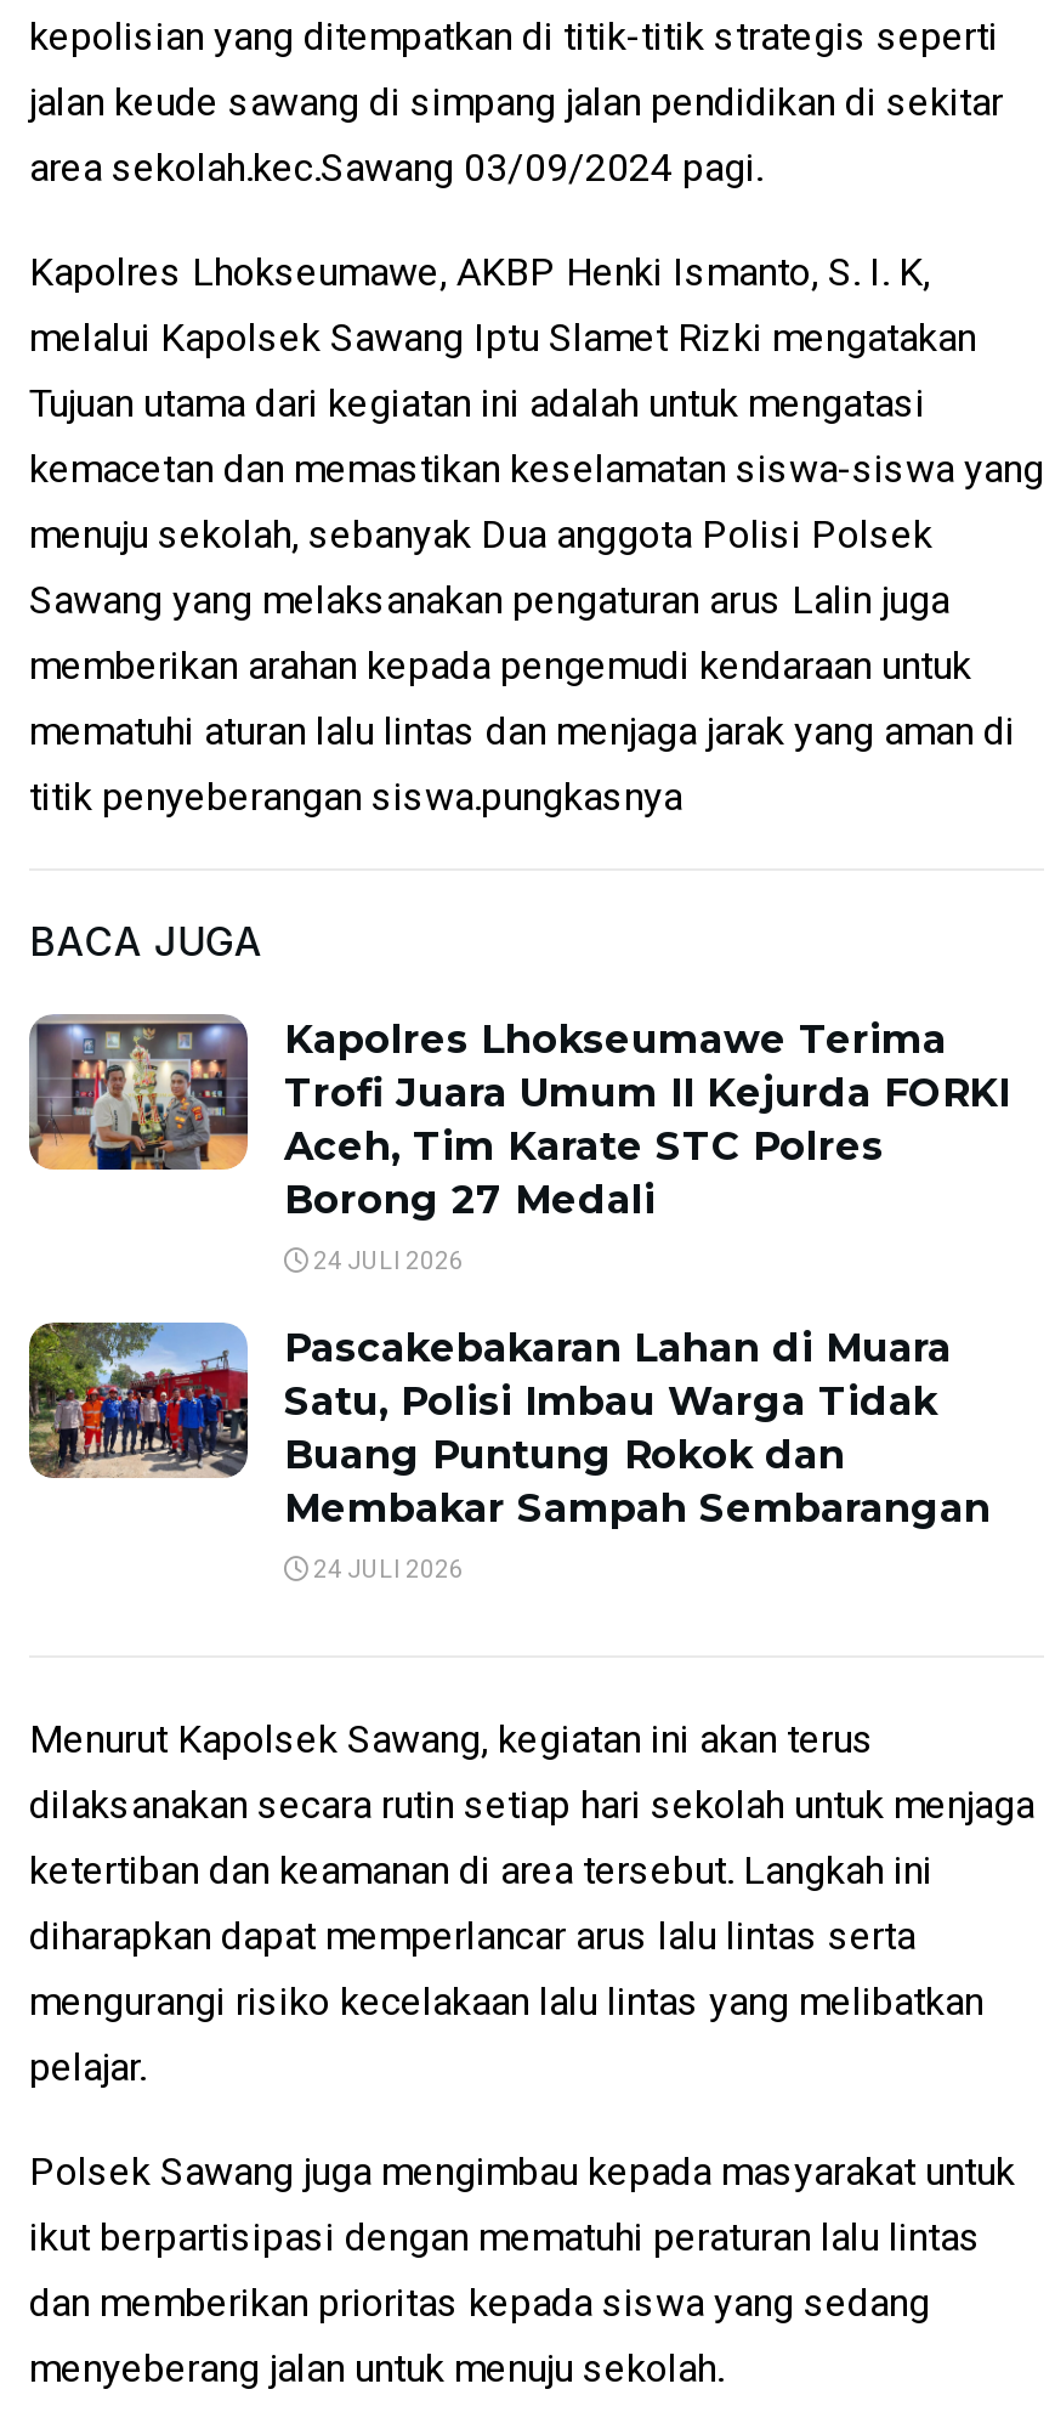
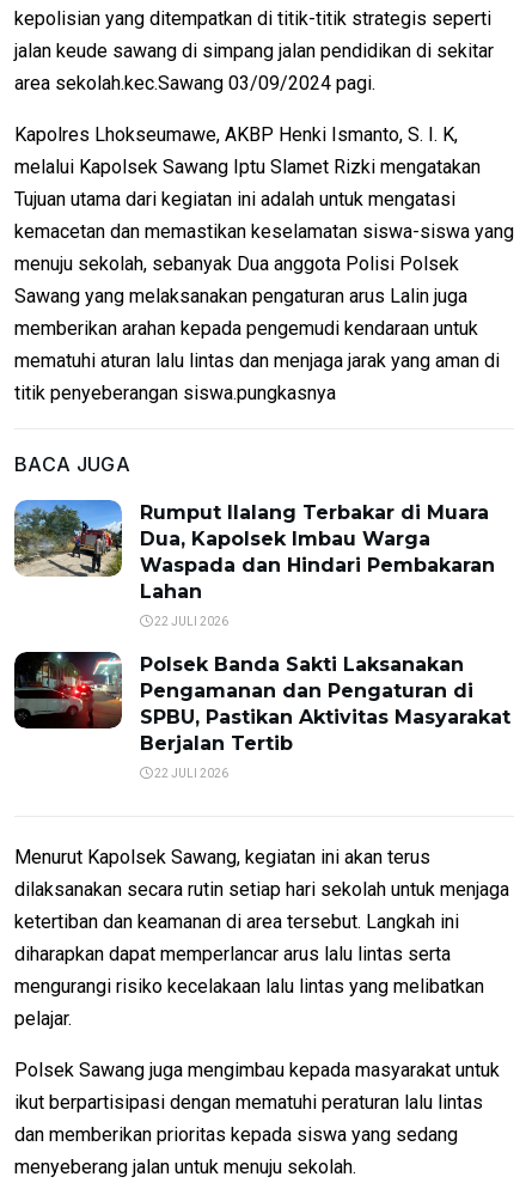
- [image]
- Kapolres Lhokseumawe Terima
- Trofi Juara Umum II Kejurda FORKI
- Aceh, Tim Karate STC Polres
- Borong 27 Medali
+ [image]
+ Rumput Ilalang Terbakar di Muara
+ Dua, Kapolsek Imbau Warga
+ Waspada dan Hindari Pembakaran
+ Lahan

- 24 JULI 2026
+ 22 JULI 2026

- [image]
- Pascakebakaran Lahan di Muara
- Satu, Polisi Imbau Warga Tidak
- Buang Puntung Rokok dan
- Membakar Sampah Sembarangan
+ [image]
+ Polsek Banda Sakti Laksanakan
+ Pengamanan dan Pengaturan di
+ SPBU, Pastikan Aktivitas Masyarakat
+ Berjalan Tertib

- 24 JULI 2026
+ 22 JULI 2026
